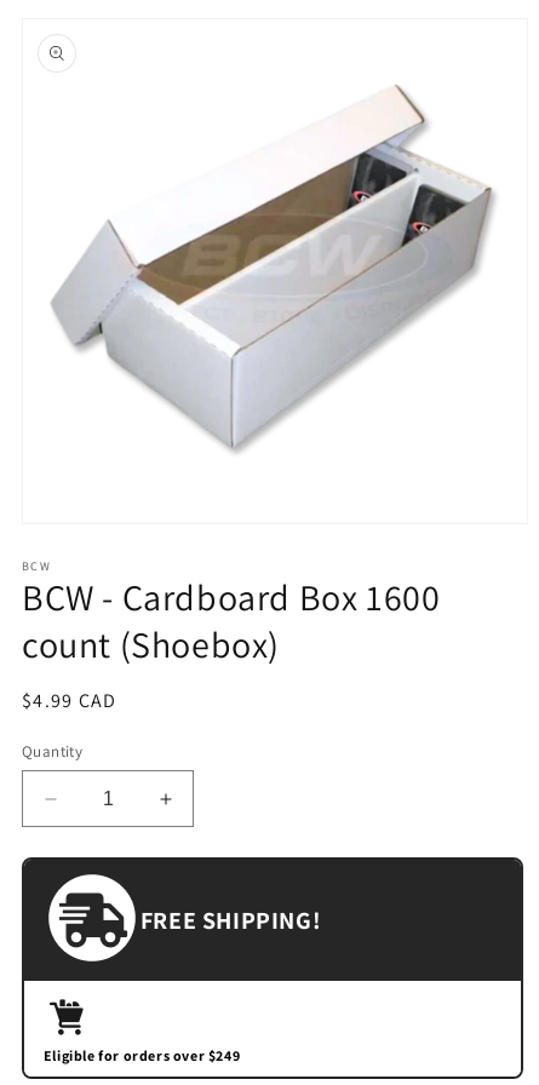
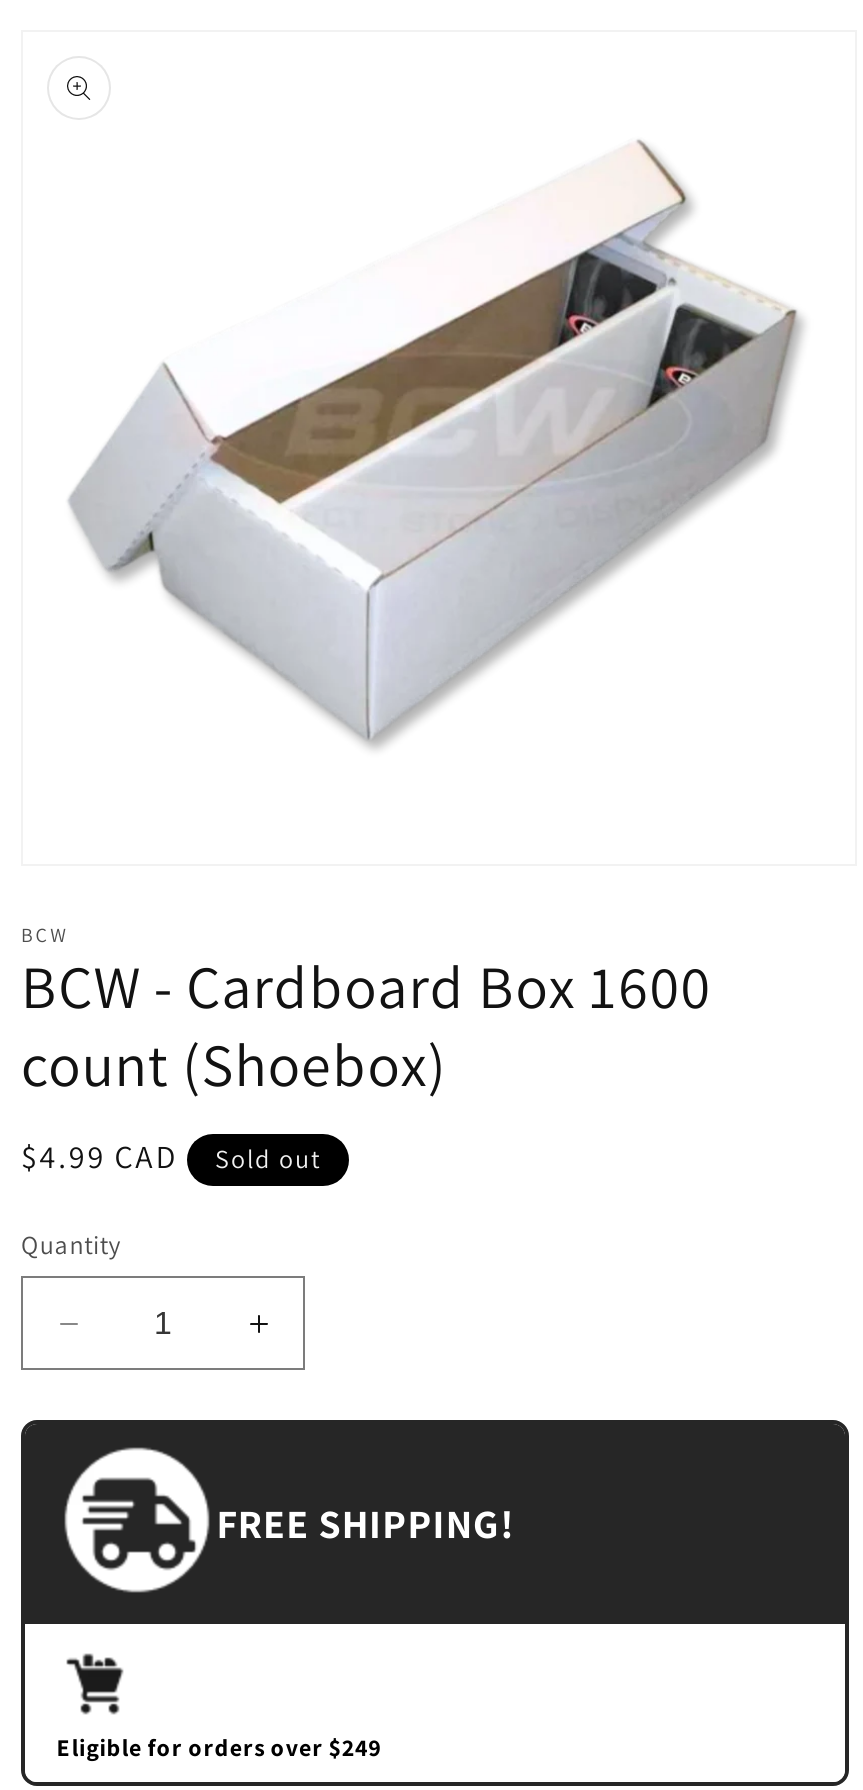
+ Sold out
